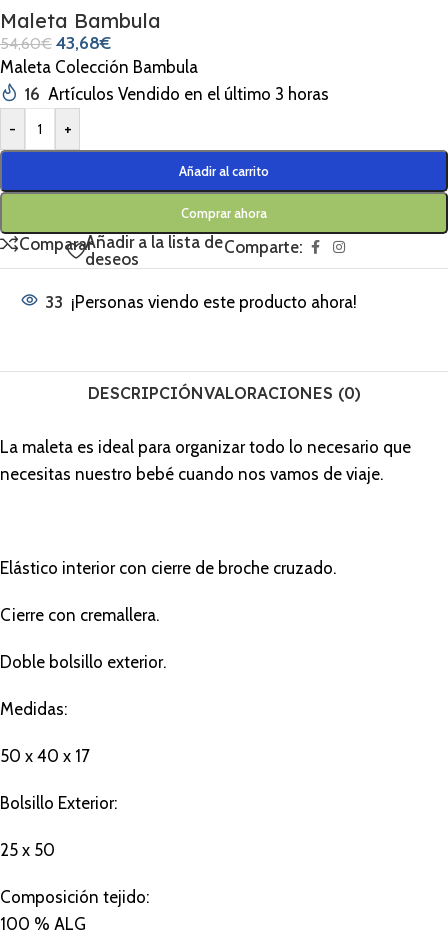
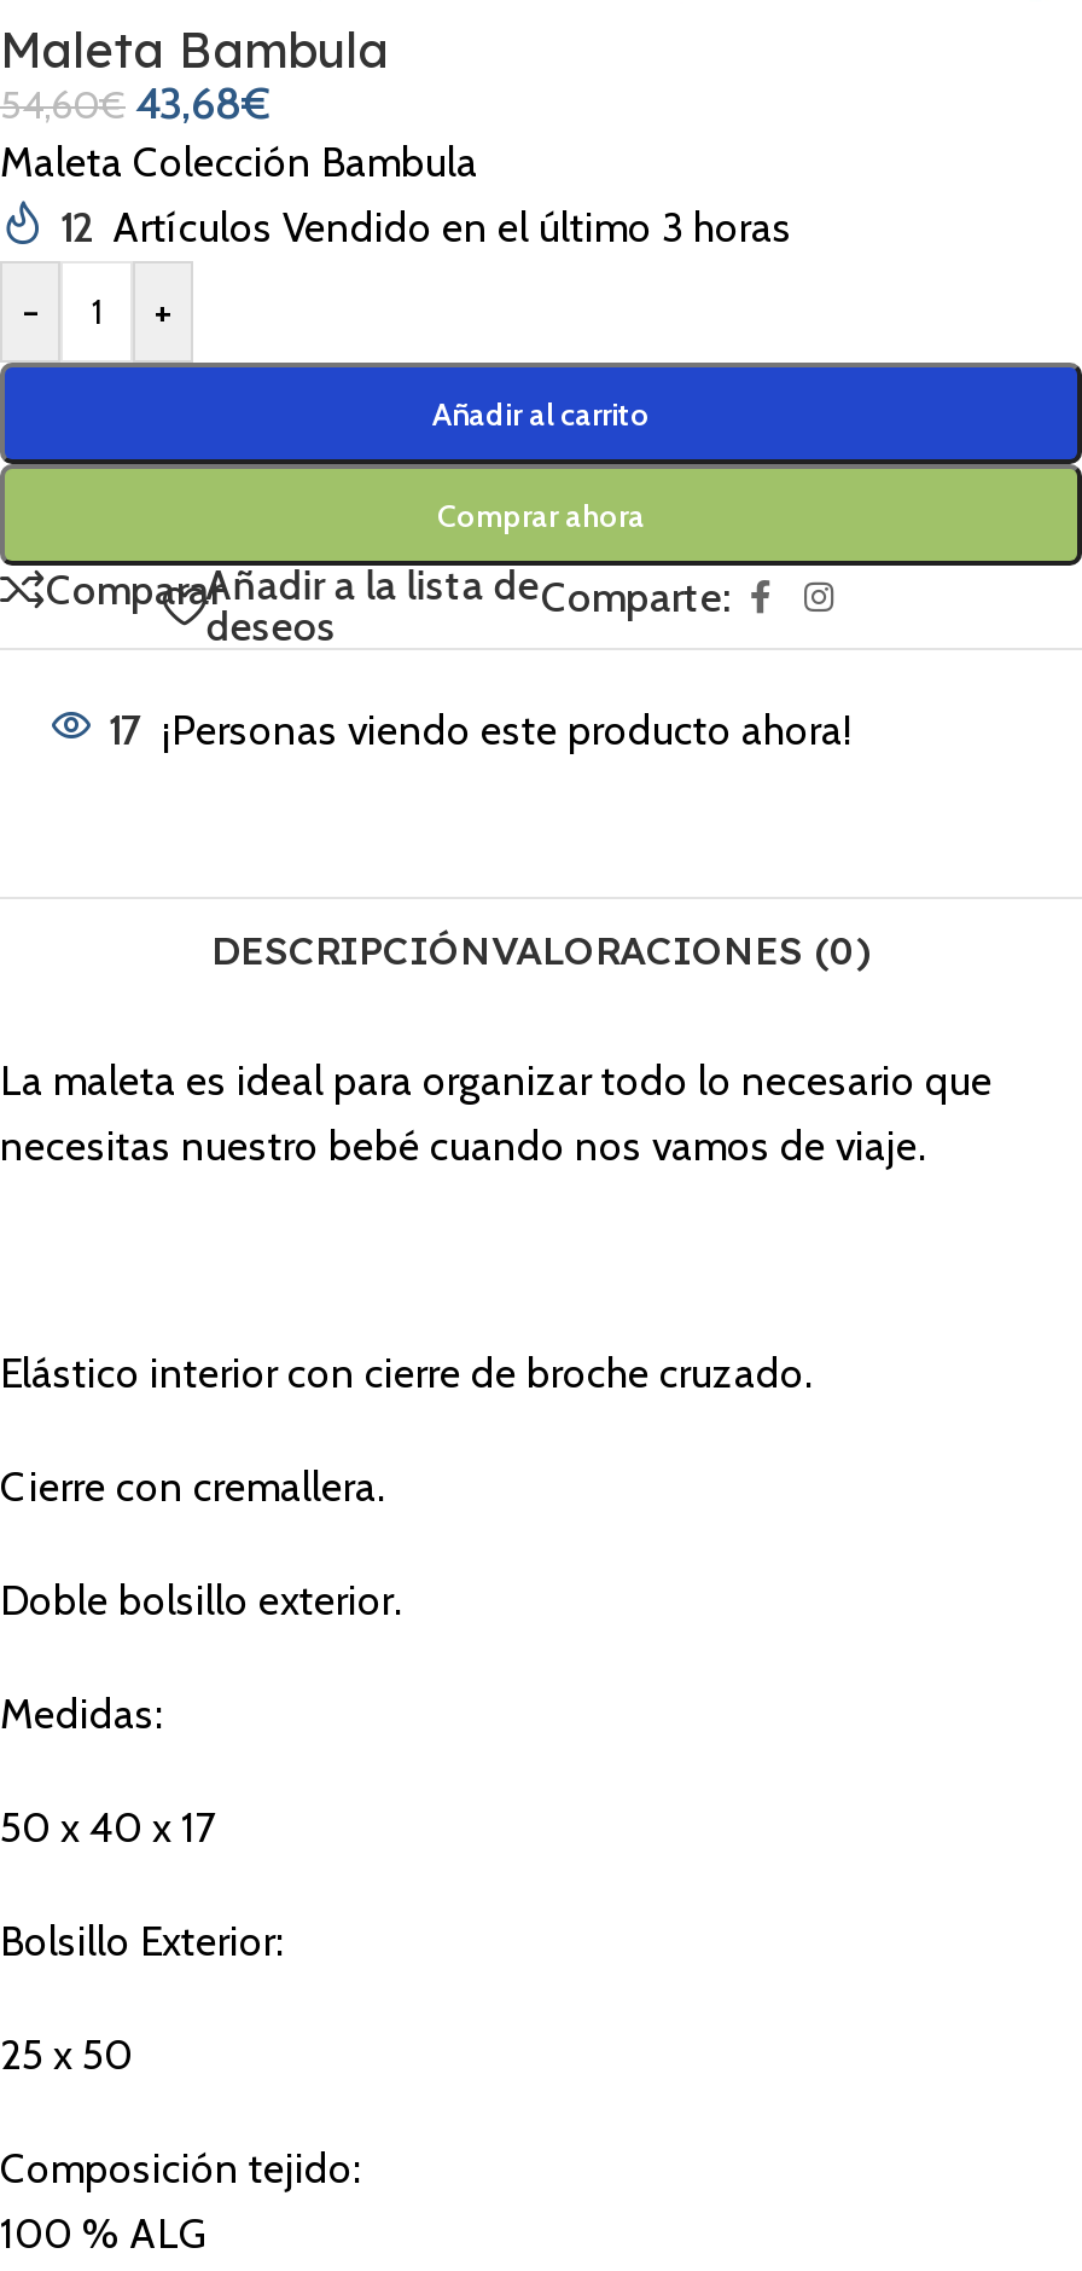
- 16 Artículos Vendido en el último 3 horas
+ 12 Artículos Vendido en el último 3 horas

- 33 ¡Personas viendo este producto ahora!
+ 17 ¡Personas viendo este producto ahora!
